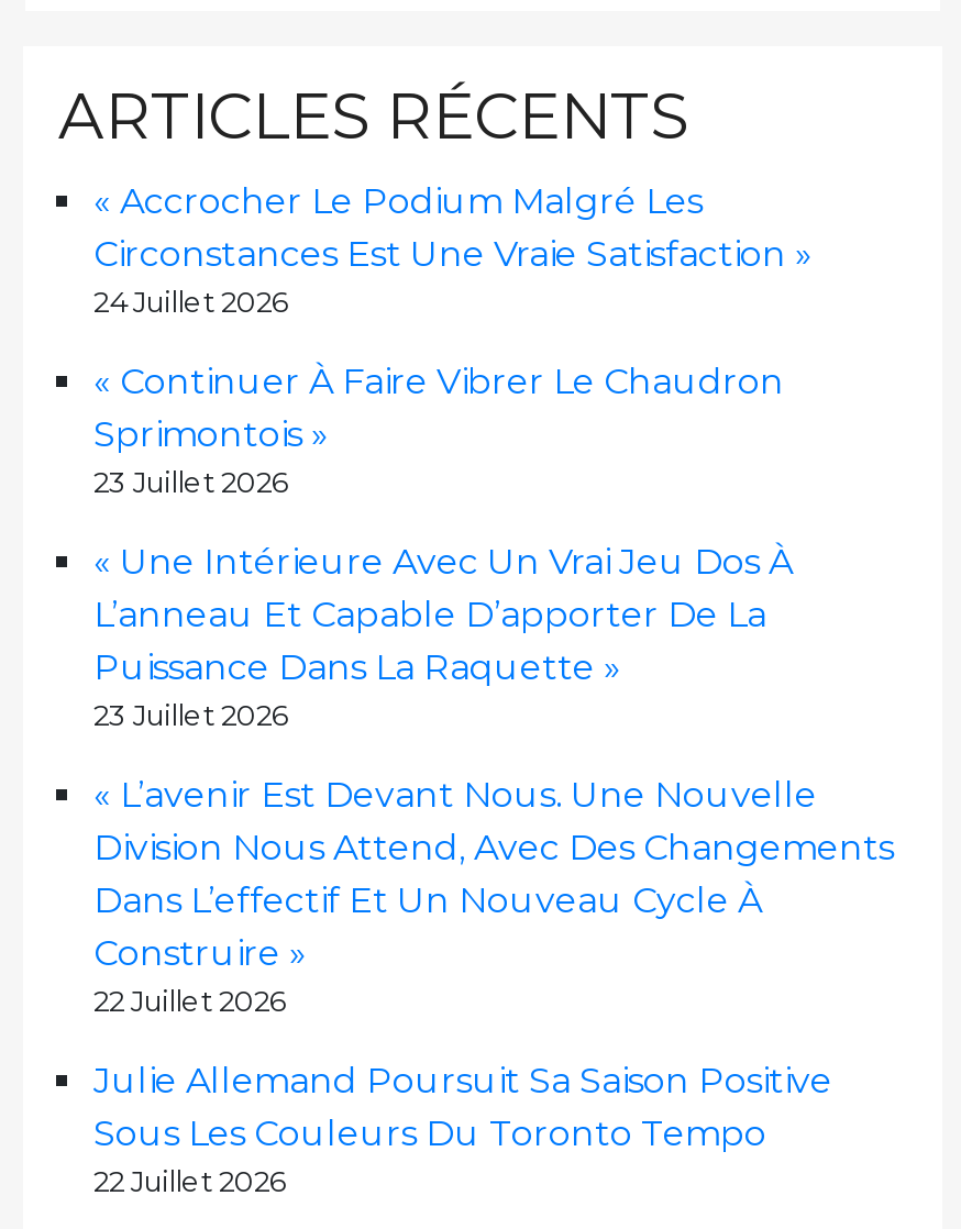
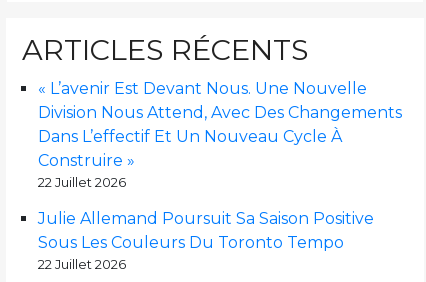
- « Accrocher Le Podium Malgré Les
- Circonstances Est Une Vraie Satisfaction »
- 24 Juillet 2026
- « Continuer À Faire Vibrer Le Chaudron
- Sprimontois »
- 23 Juillet 2026
- « Une Intérieure Avec Un Vrai Jeu Dos À
- L’anneau Et Capable D’apporter De La
- Puissance Dans La Raquette »
- 23 Juillet 2026
